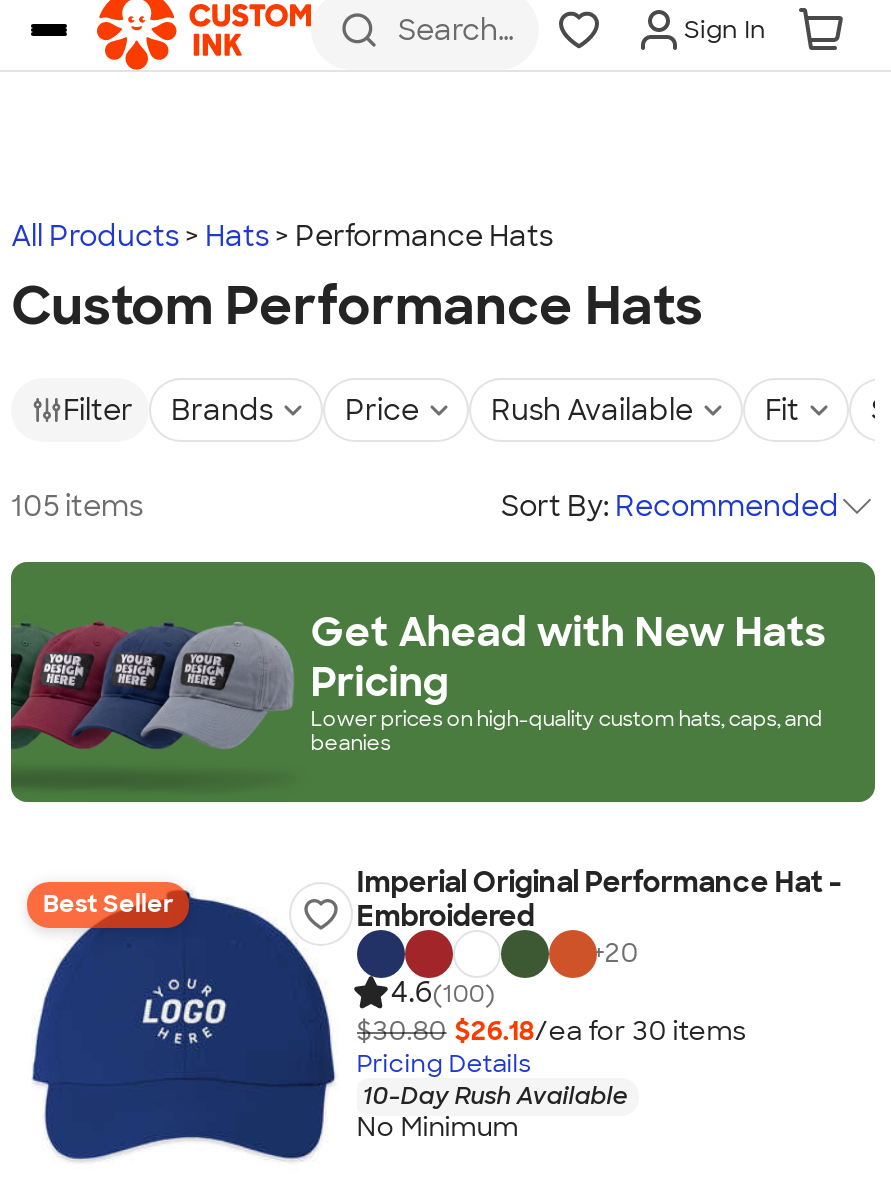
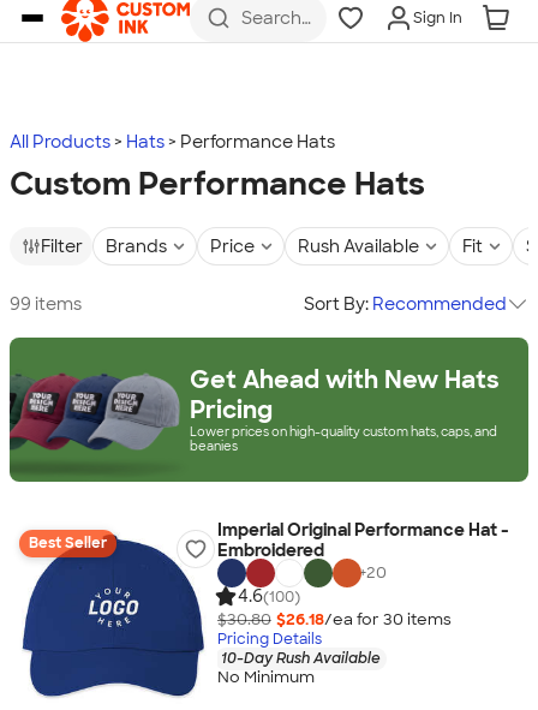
- 105 items
+ 99 items
